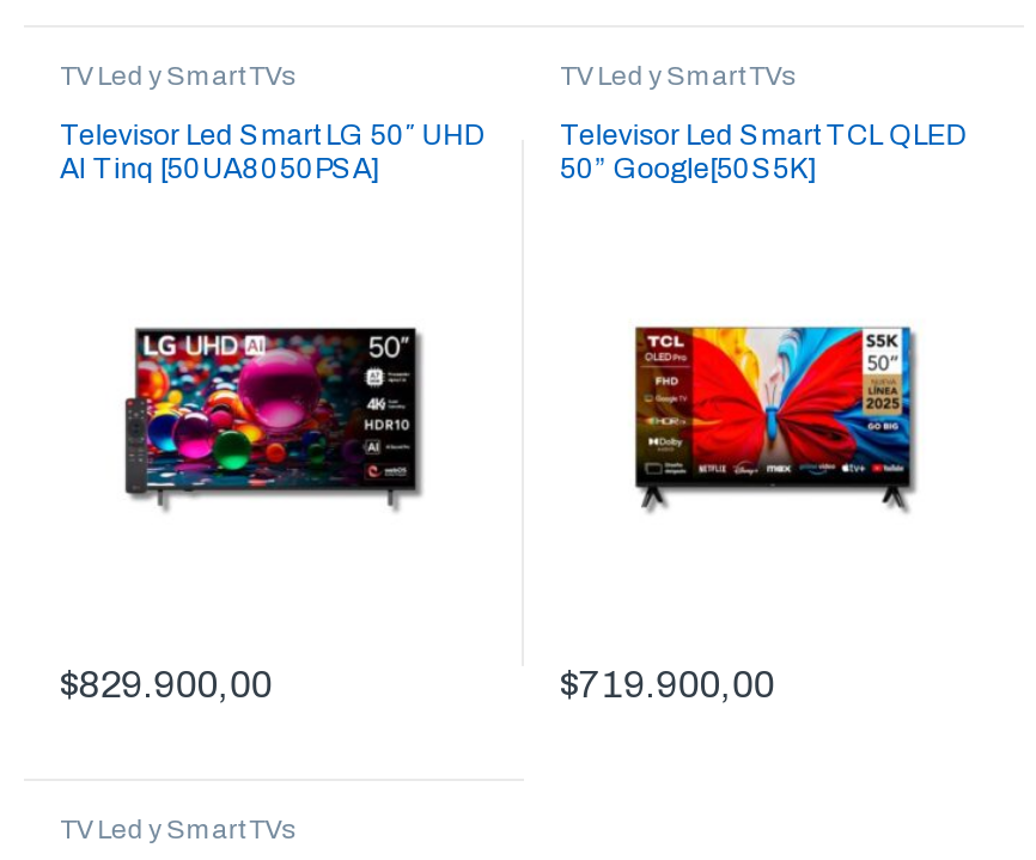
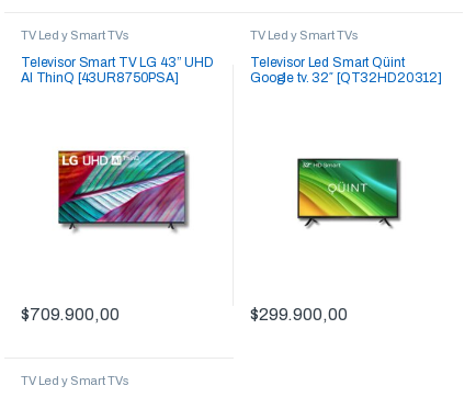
- Televisor Led Smart LG 50″ UHD
+ Televisor Smart TV LG 43” UHD

- Televisor Led Smart TCL QLED
- 50” Google[50S5K]
+ Televisor Led Smart Qüint
+ Google tv. 32″ [QT32HD20312]

- AI Tinq [50UA8050PSA]
+ AI ThinQ [43UR8750PSA]

- [image]
+ [image]

- [image]
+ [image]

- $829.900,00
+ $709.900,00

- $719.900,00
+ $299.900,00
